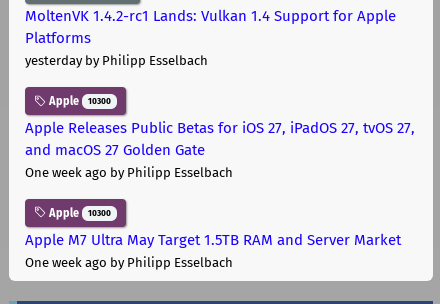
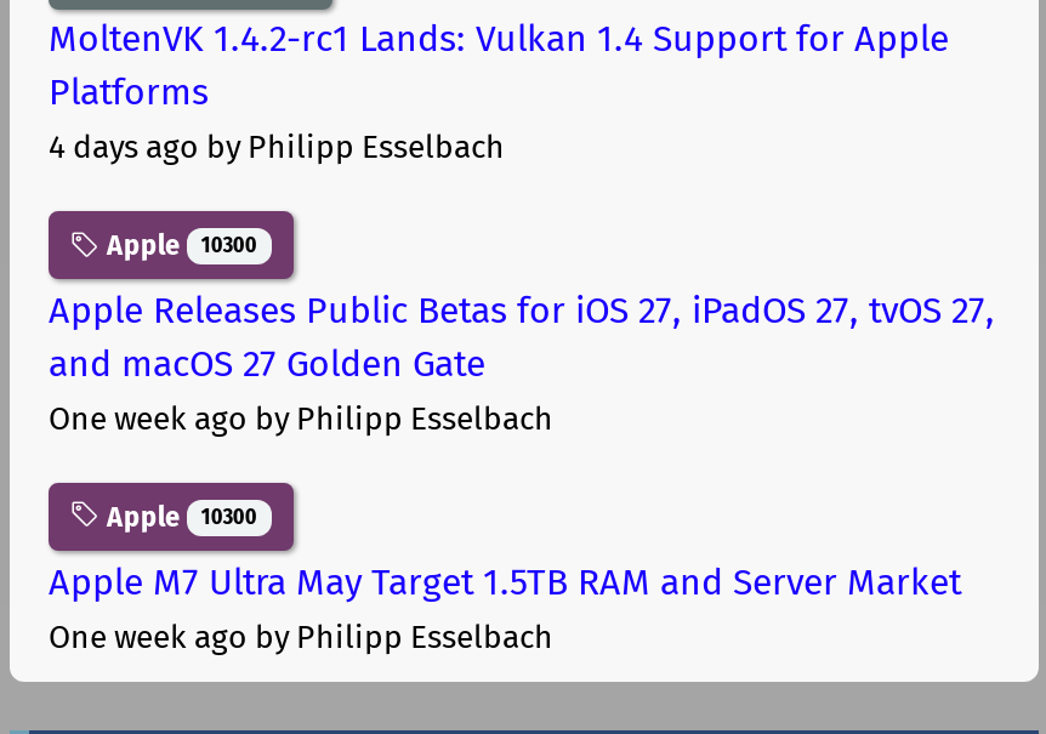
- yesterday by Philipp Esselbach
+ 4 days ago by Philipp Esselbach
